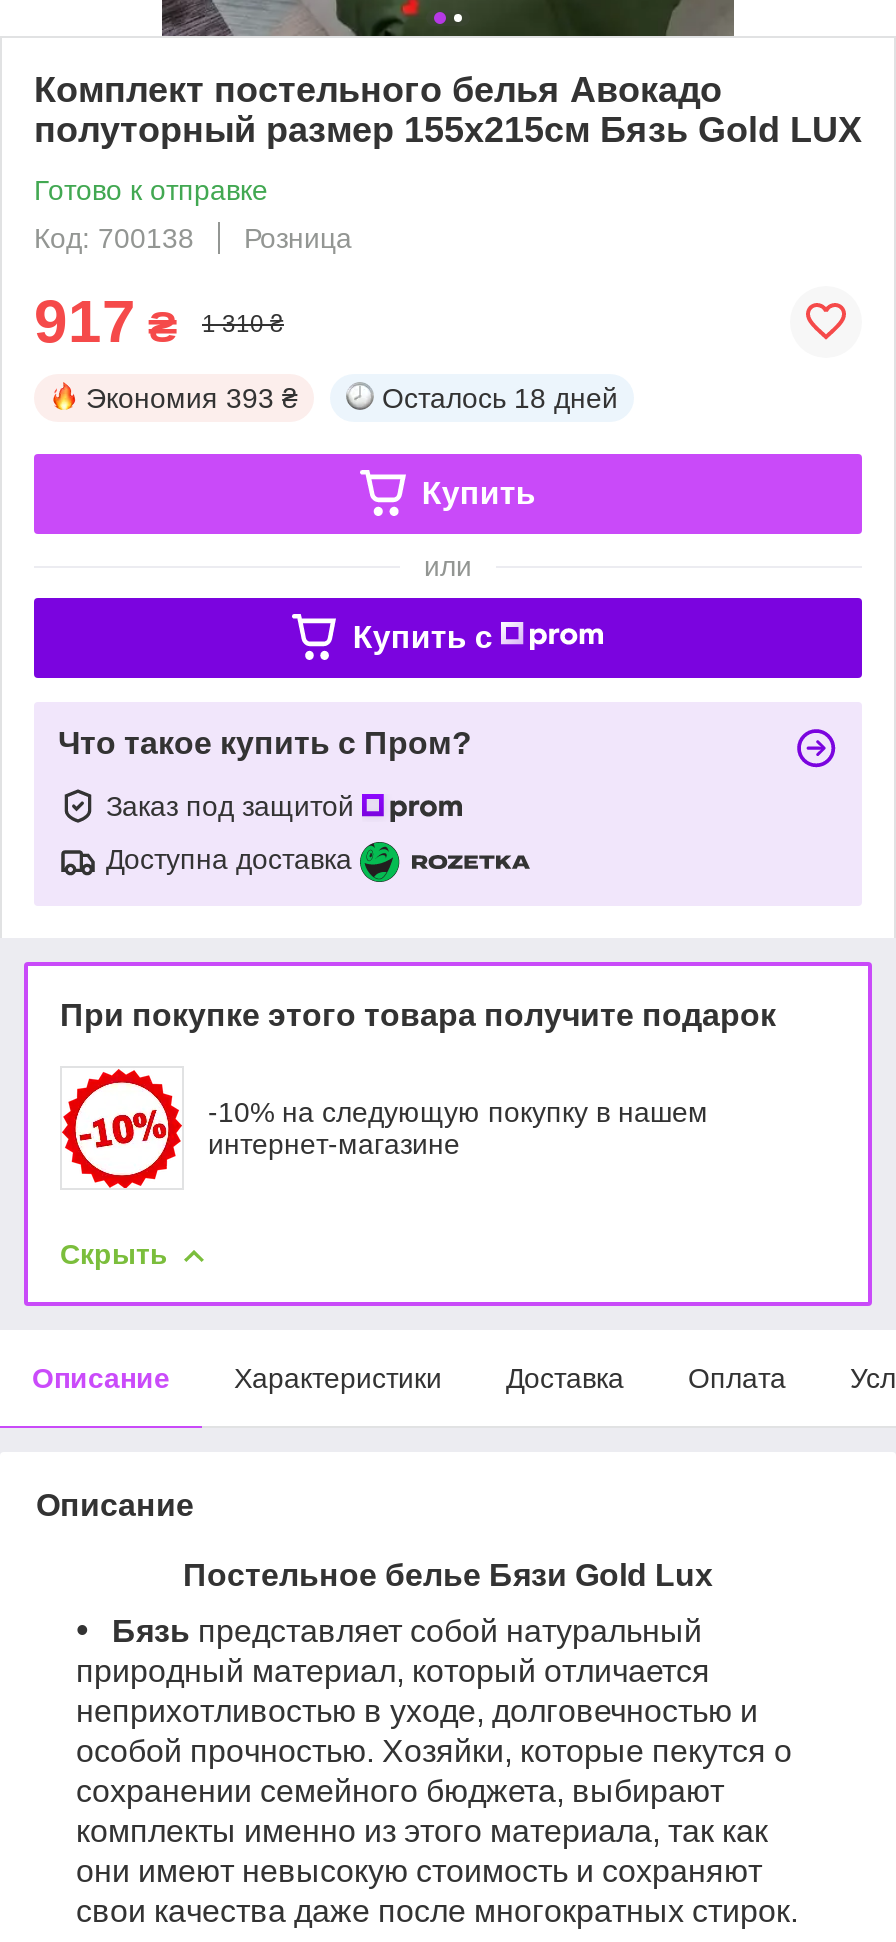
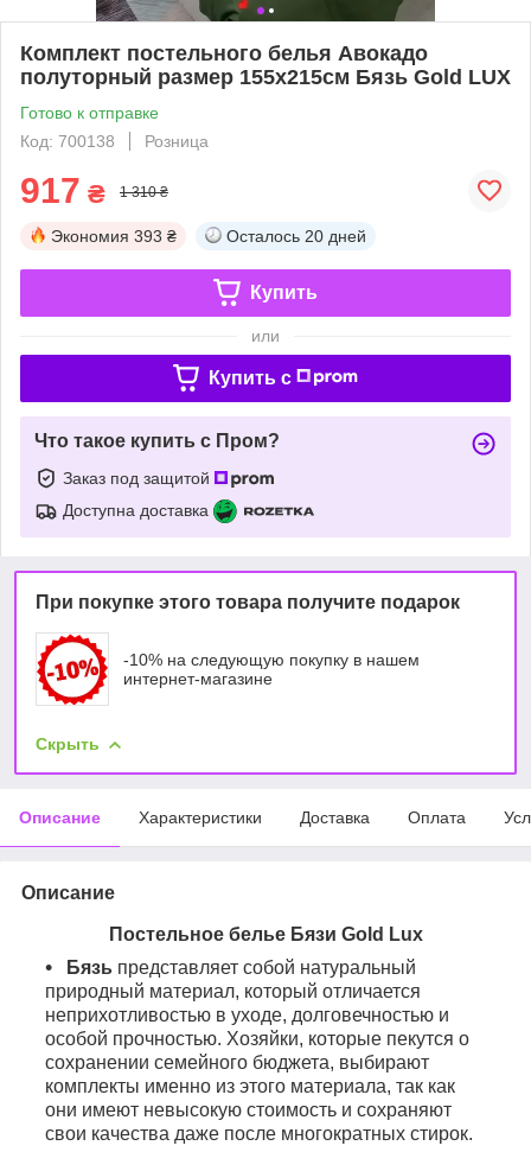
- Осталось 18 дней
+ Осталось 20 дней
